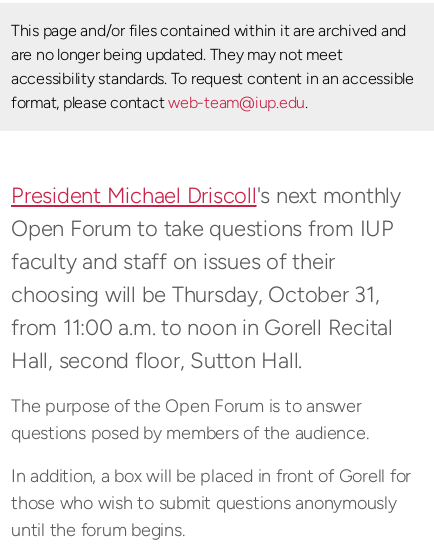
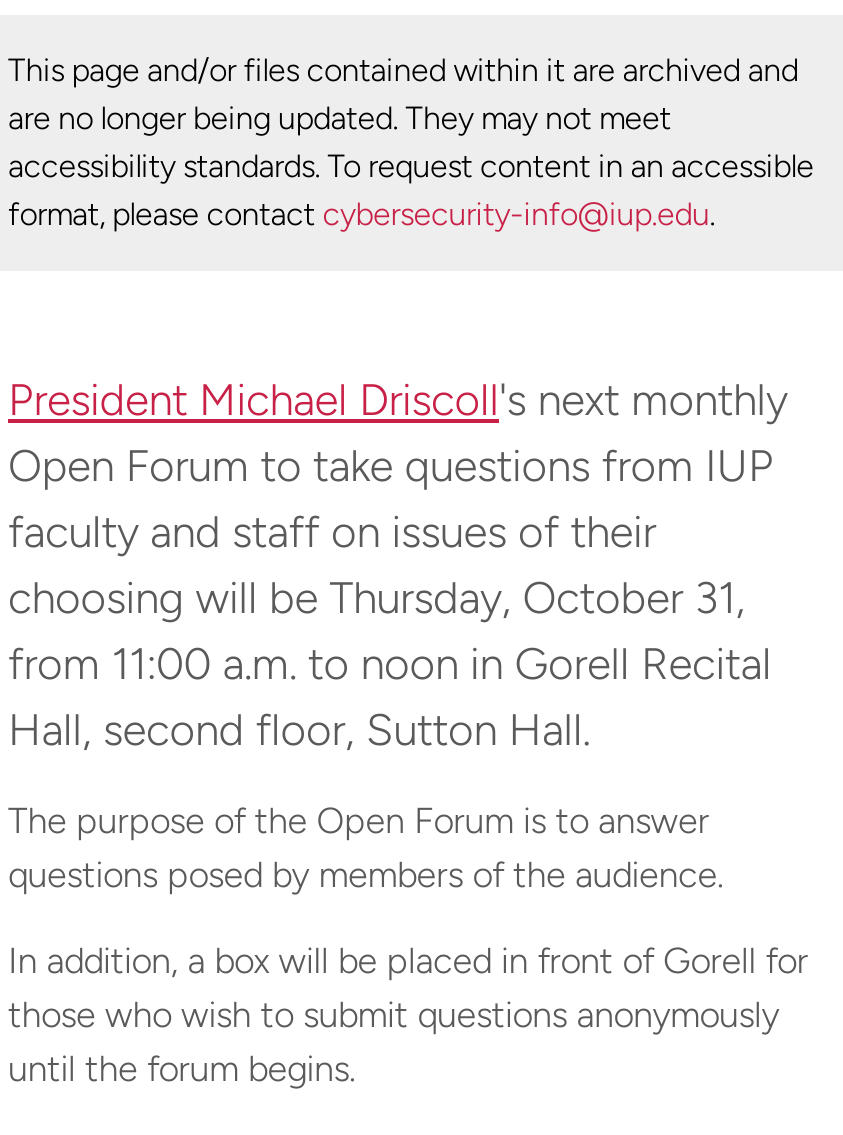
- format, please contact web-team@iup.edu.
+ format, please contact cybersecurity-info@iup.edu.
